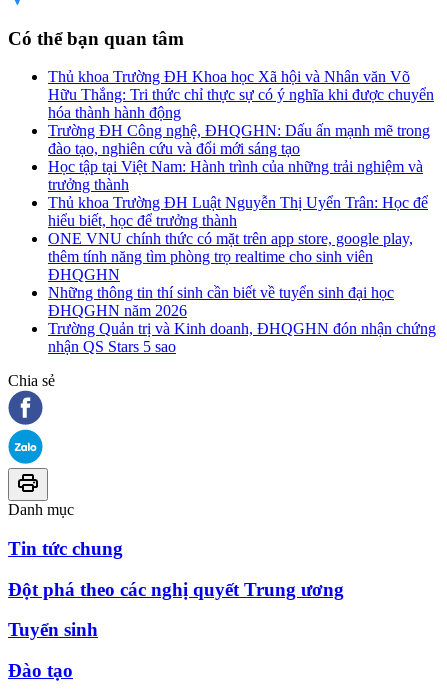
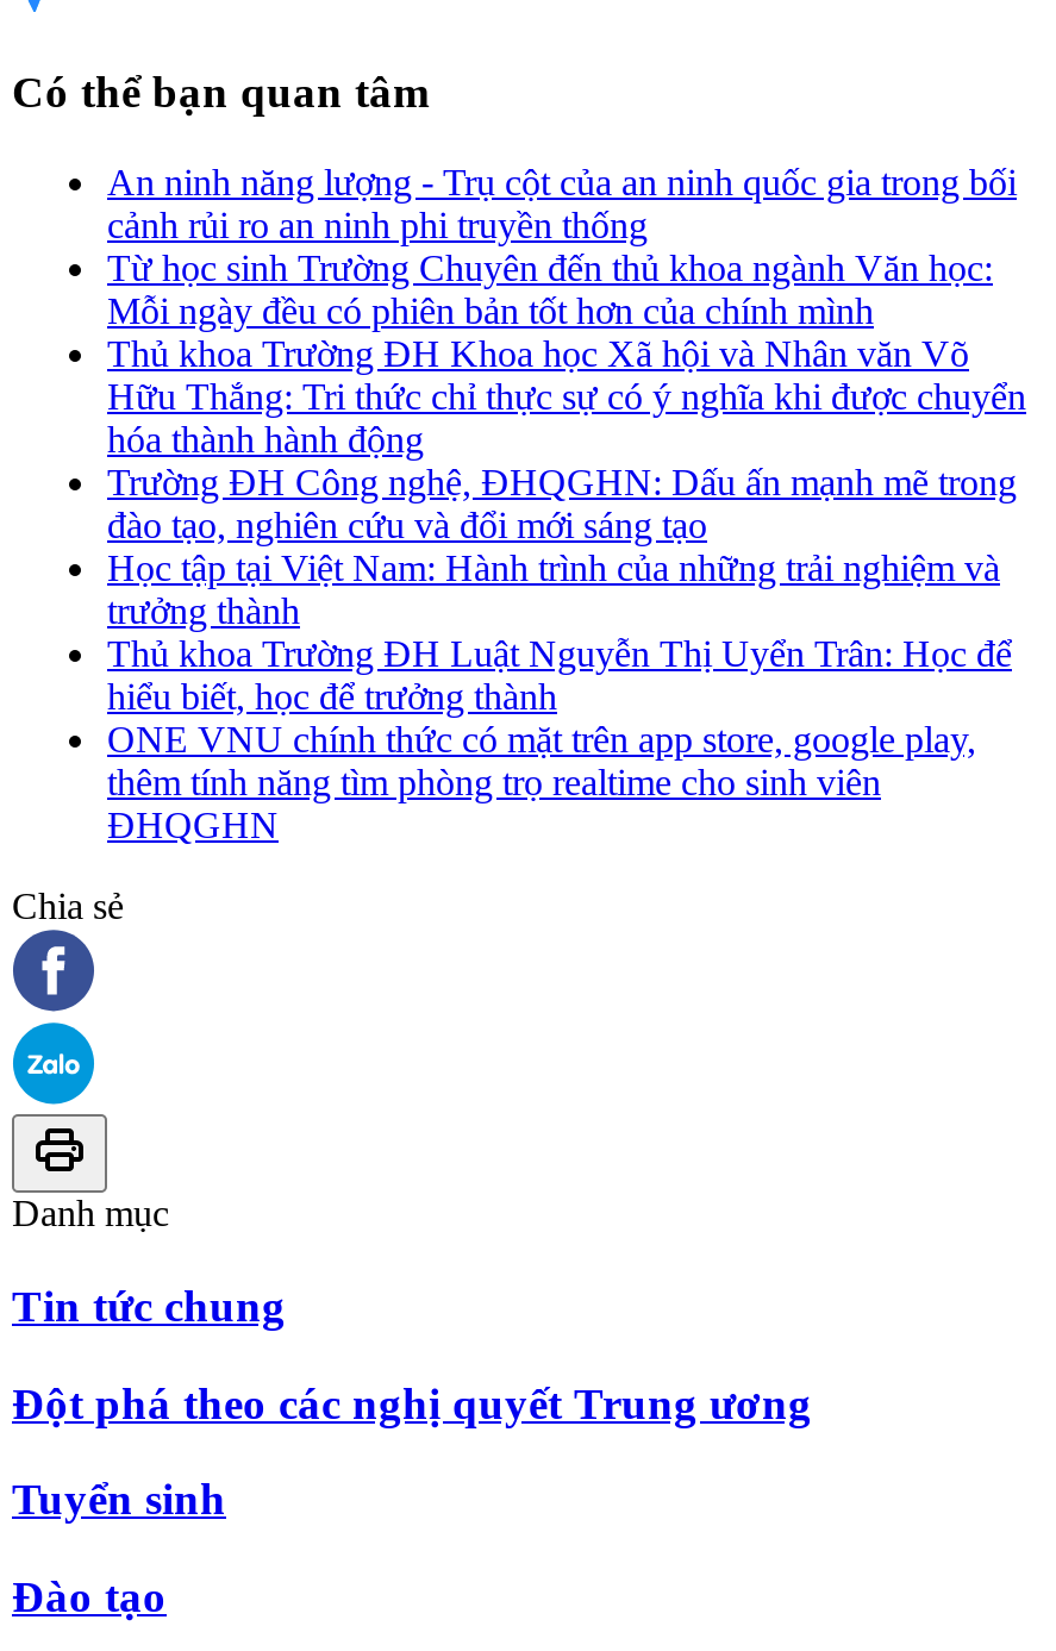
+ An ninh năng lượng - Trụ cột của an ninh quốc gia trong bối
+ cảnh rủi ro an ninh phi truyền thống
+ Từ học sinh Trường Chuyên đến thủ khoa ngành Văn học:
+ Mỗi ngày đều có phiên bản tốt hơn của chính mình

moved down: Thủ khoa Trường ĐH Khoa học Xã hội và Nhân văn Võ | Hữu Thắng: Tri thức chỉ thực sự có ý nghĩa khi được chuyển | hóa thành hành động | ... | thêm tính năng tìm phòng trọ realtime cho sinh viên | ĐHQGHN

- Những thông tin thí sinh cần biết về tuyển sinh đại học
- ĐHQGHN năm 2026
- Trường Quản trị và Kinh doanh, ĐHQGHN đón nhận chứng
- nhận QS Stars 5 sao
